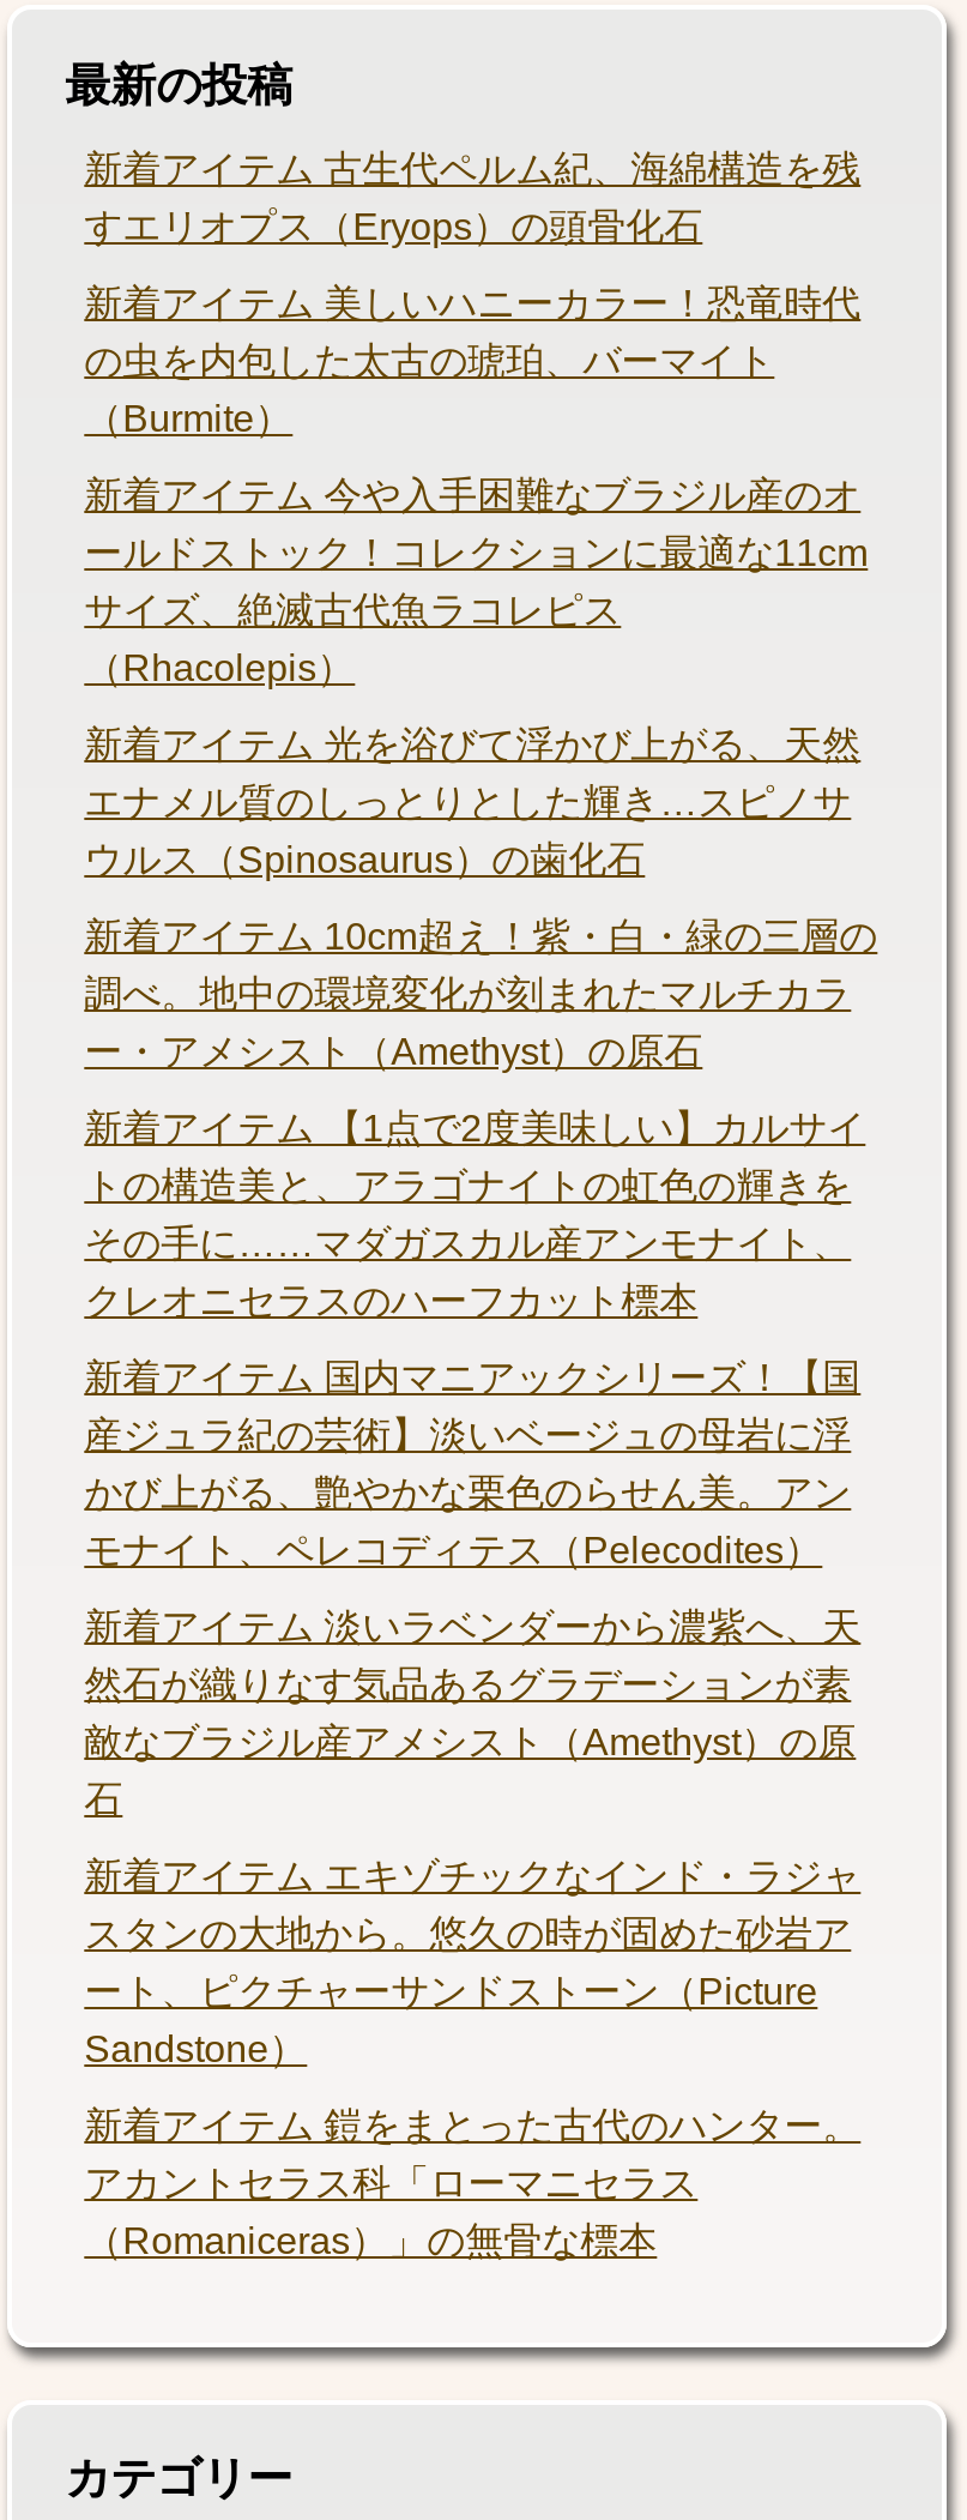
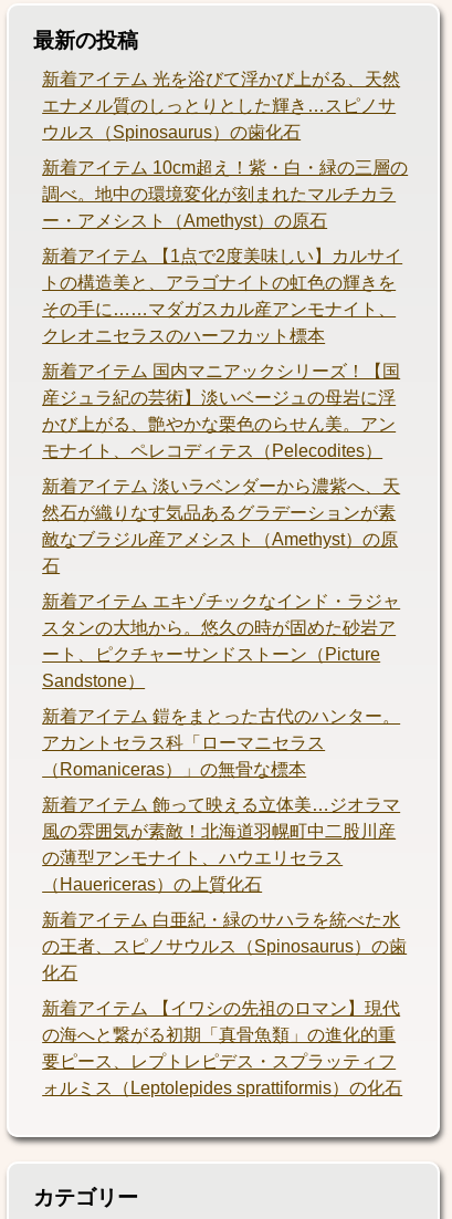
- 新着アイテム 古生代ペルム紀、海綿構造を残
- すエリオプス（Eryops）の頭骨化石
- 新着アイテム 美しいハニーカラー！恐竜時代
- の虫を内包した太古の琥珀、バーマイト
- （Burmite）
- 新着アイテム 今や入手困難なブラジル産のオ
- ールドストック！コレクションに最適な11cm
- サイズ、絶滅古代魚ラコレピス
- （Rhacolepis）

moved up: 新着アイテム 光を浴びて浮かび上がる、天然 | エナメル質のしっとりとした輝き…スピノサ | ウルス（Spinosaurus）の歯化石 | ... | アカントセラス科「ローマニセラス | （Romaniceras）」の無骨な標本

+ 新着アイテム 飾って映える立体美…ジオラマ
+ 風の雰囲気が素敵！北海道羽幌町中二股川産
+ の薄型アンモナイト、ハウエリセラス
+ （Hauericeras）の上質化石
+ 新着アイテム 白亜紀・緑のサハラを統べた水
+ の王者、スピノサウルス（Spinosaurus）の歯
+ 化石
+ 新着アイテム 【イワシの先祖のロマン】現代
+ の海へと繋がる初期「真骨魚類」の進化的重
+ 要ピース、レプトレピデス・スプラッティフ
+ ォルミス（Leptolepides sprattiformis）の化石
